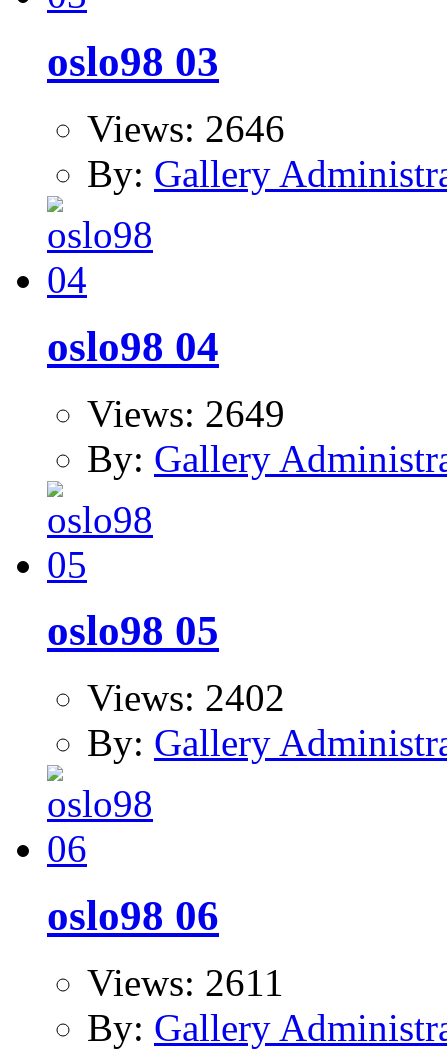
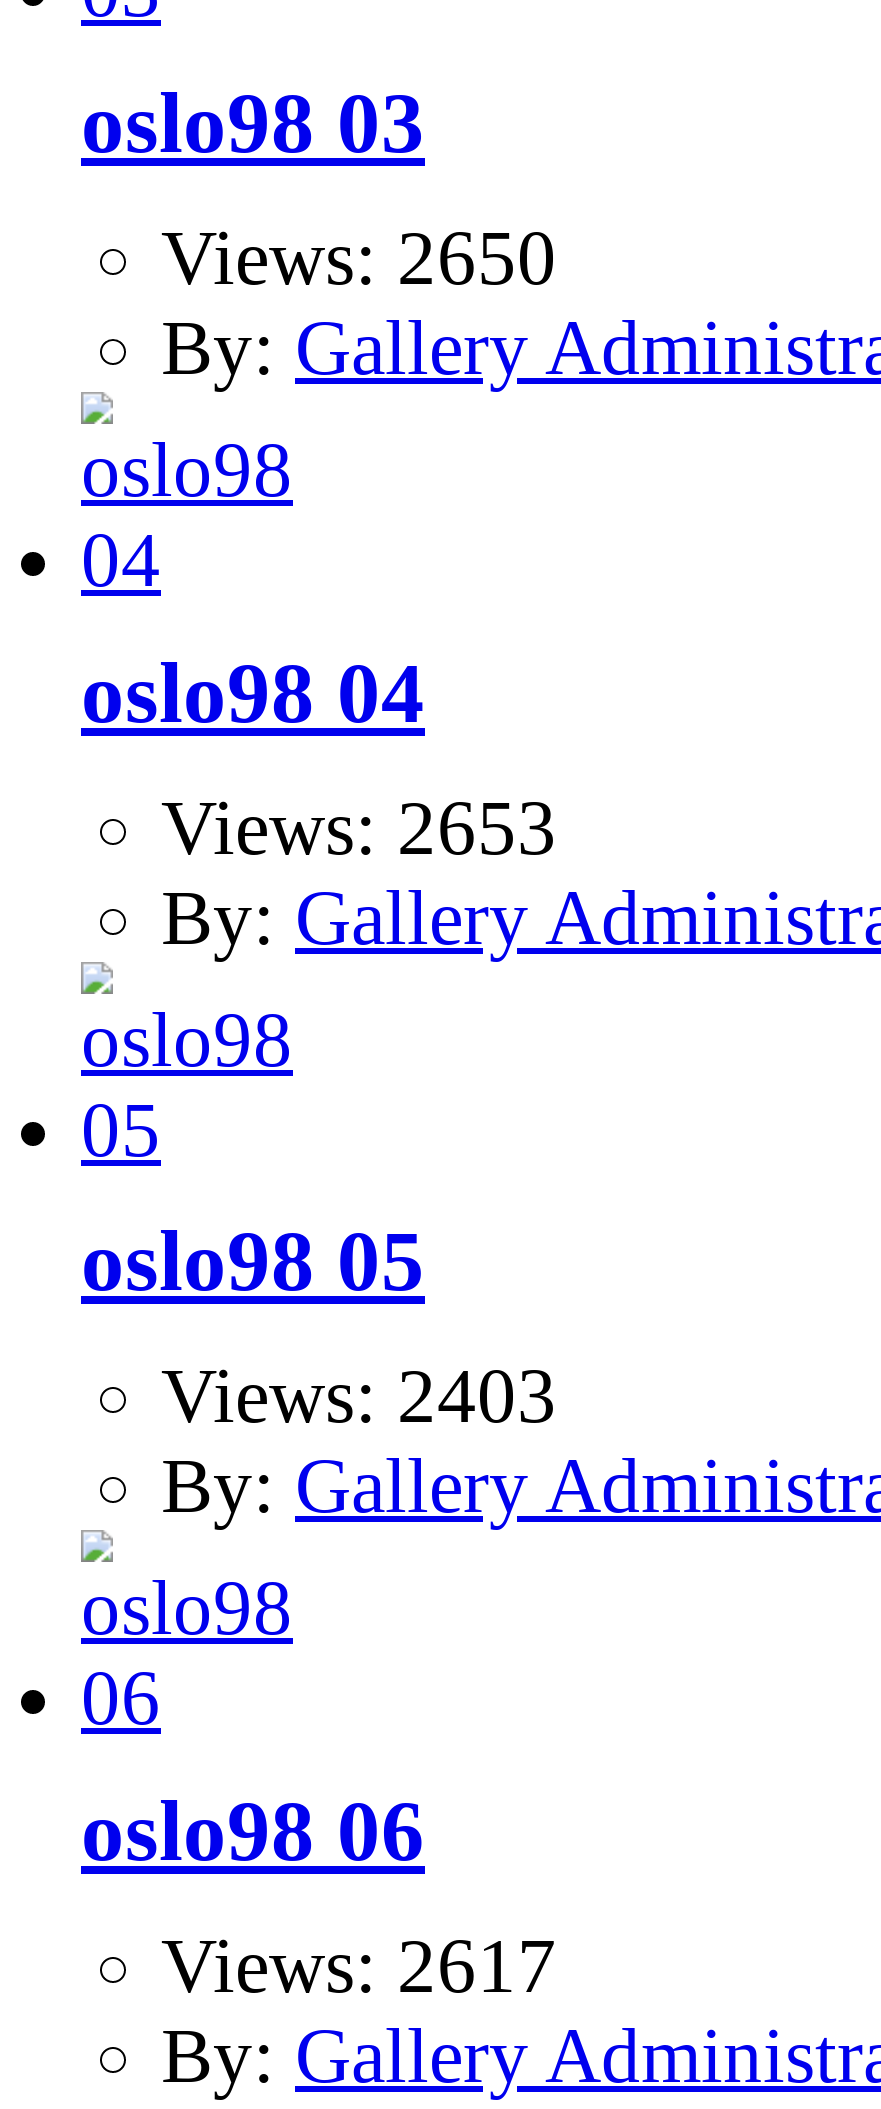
- Views: 2646
+ Views: 2650

- Views: 2649
+ Views: 2653

- Views: 2402
+ Views: 2403

- Views: 2611
+ Views: 2617
